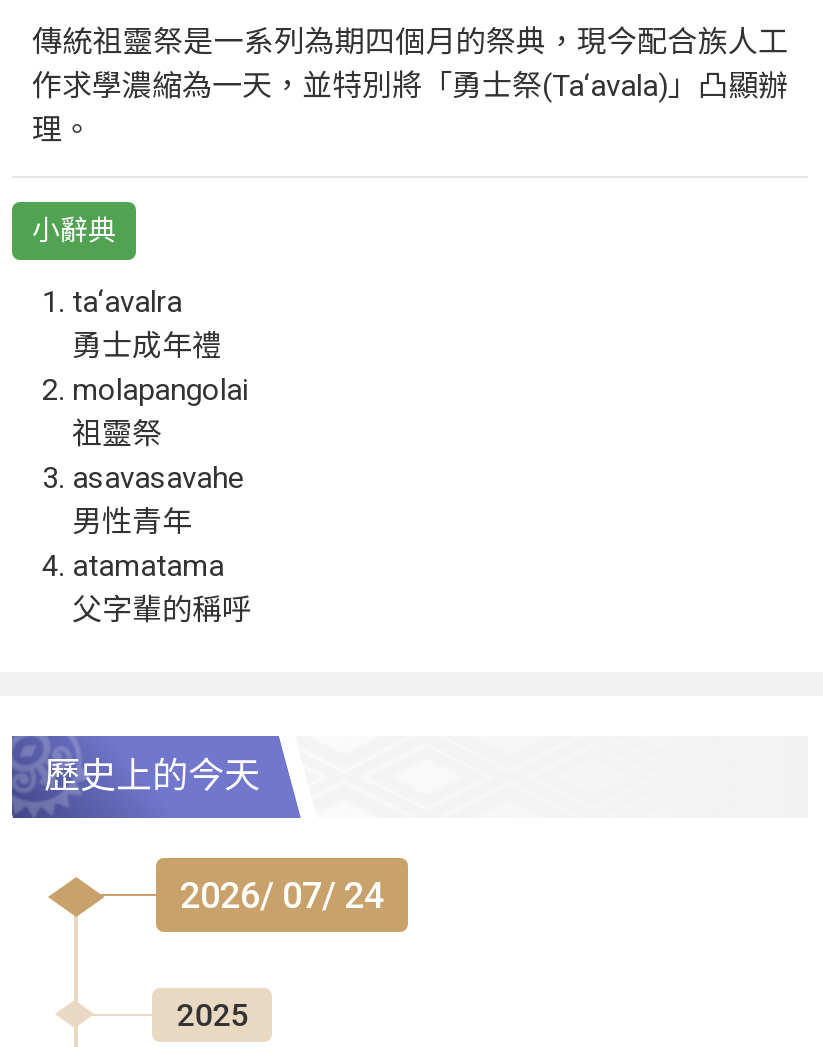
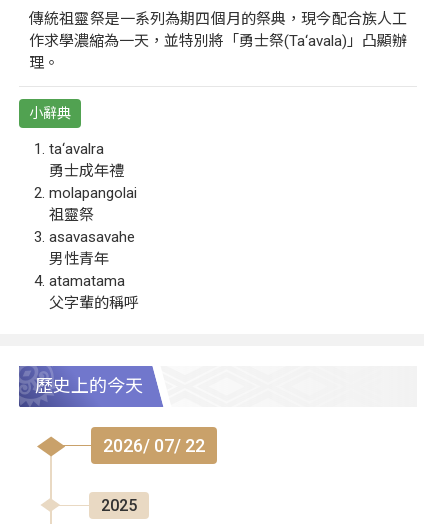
- 2026/ 07/ 24
+ 2026/ 07/ 22
